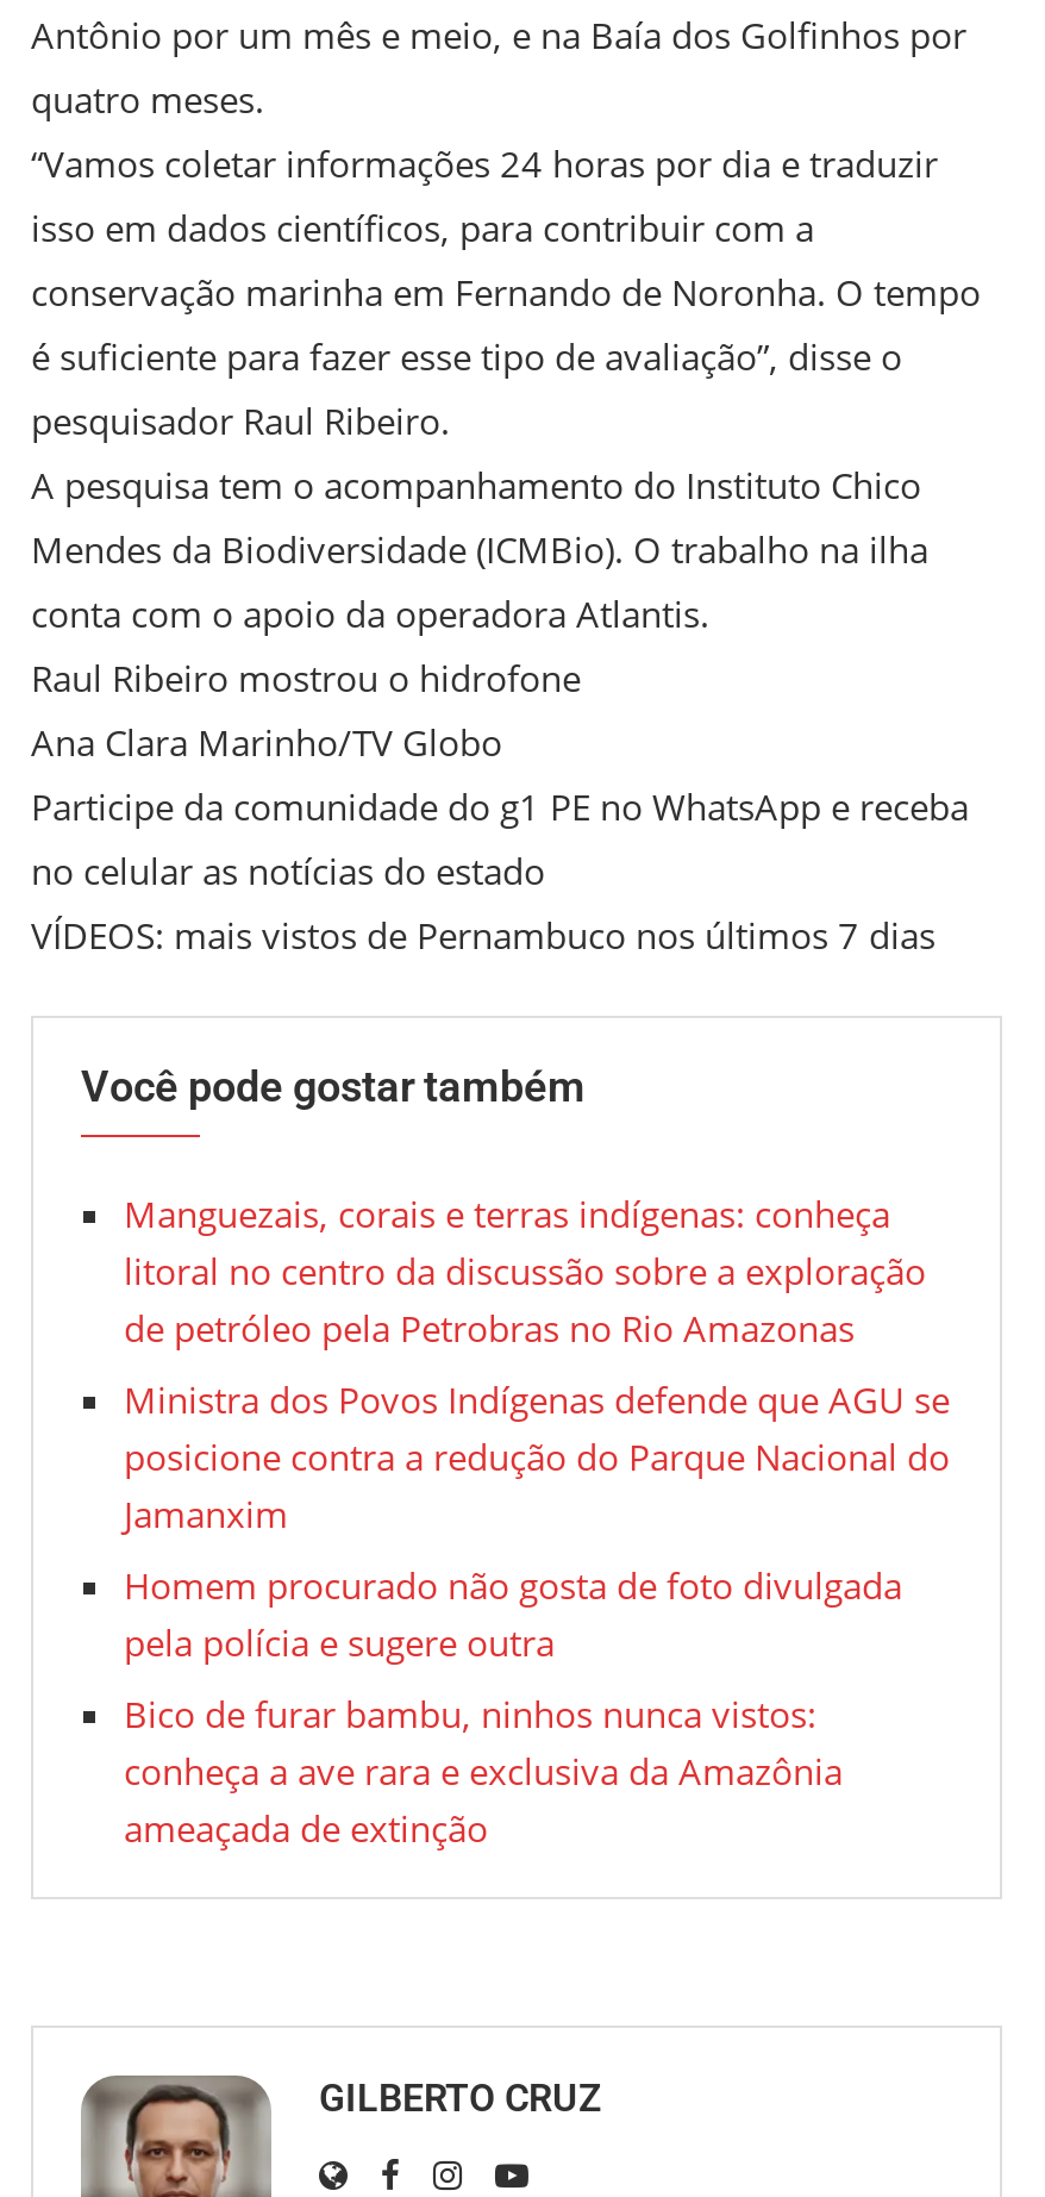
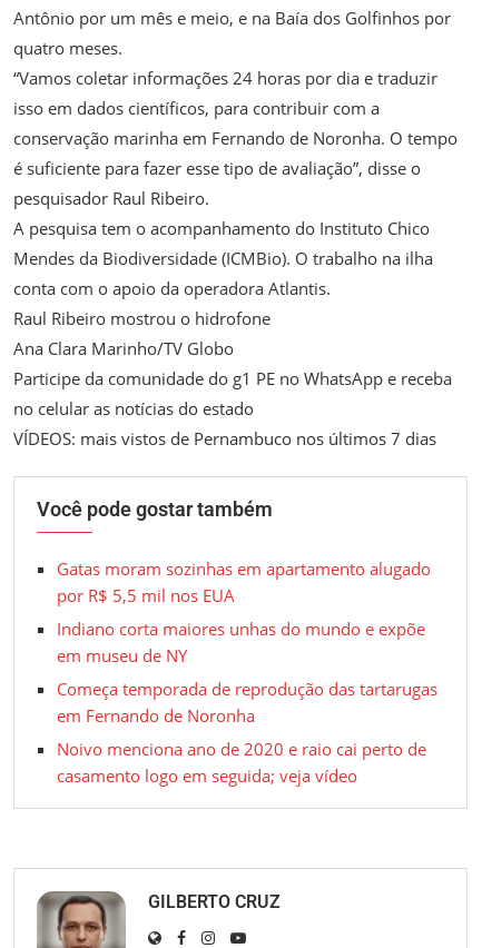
- Manguezais, corais e terras indígenas: conheça
- litoral no centro da discussão sobre a exploração
- de petróleo pela Petrobras no Rio Amazonas
+ Gatas moram sozinhas em apartamento alugado
+ por R$ 5,5 mil nos EUA

- Ministra dos Povos Indígenas defende que AGU se
- posicione contra a redução do Parque Nacional do
- Jamanxim
+ Indiano corta maiores unhas do mundo e expõe
+ em museu de NY

- Homem procurado não gosta de foto divulgada
- pela polícia e sugere outra
+ Começa temporada de reprodução das tartarugas
+ em Fernando de Noronha

- Bico de furar bambu, ninhos nunca vistos:
- conheça a ave rara e exclusiva da Amazônia
- ameaçada de extinção
+ Noivo menciona ano de 2020 e raio cai perto de
+ casamento logo em seguida; veja vídeo
